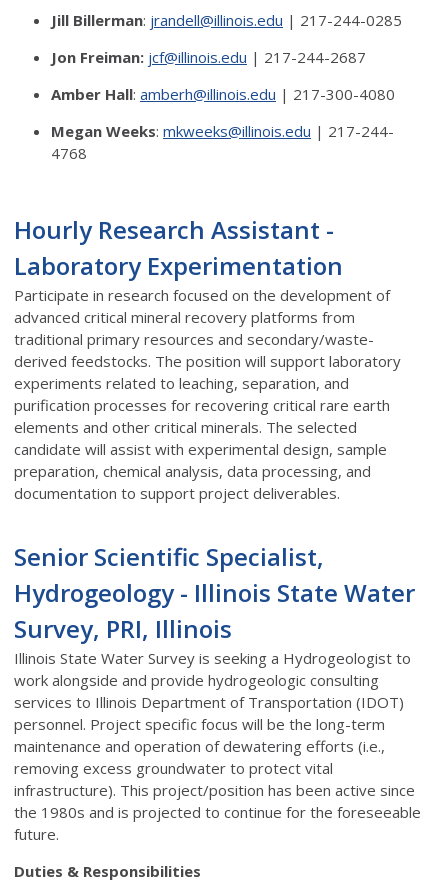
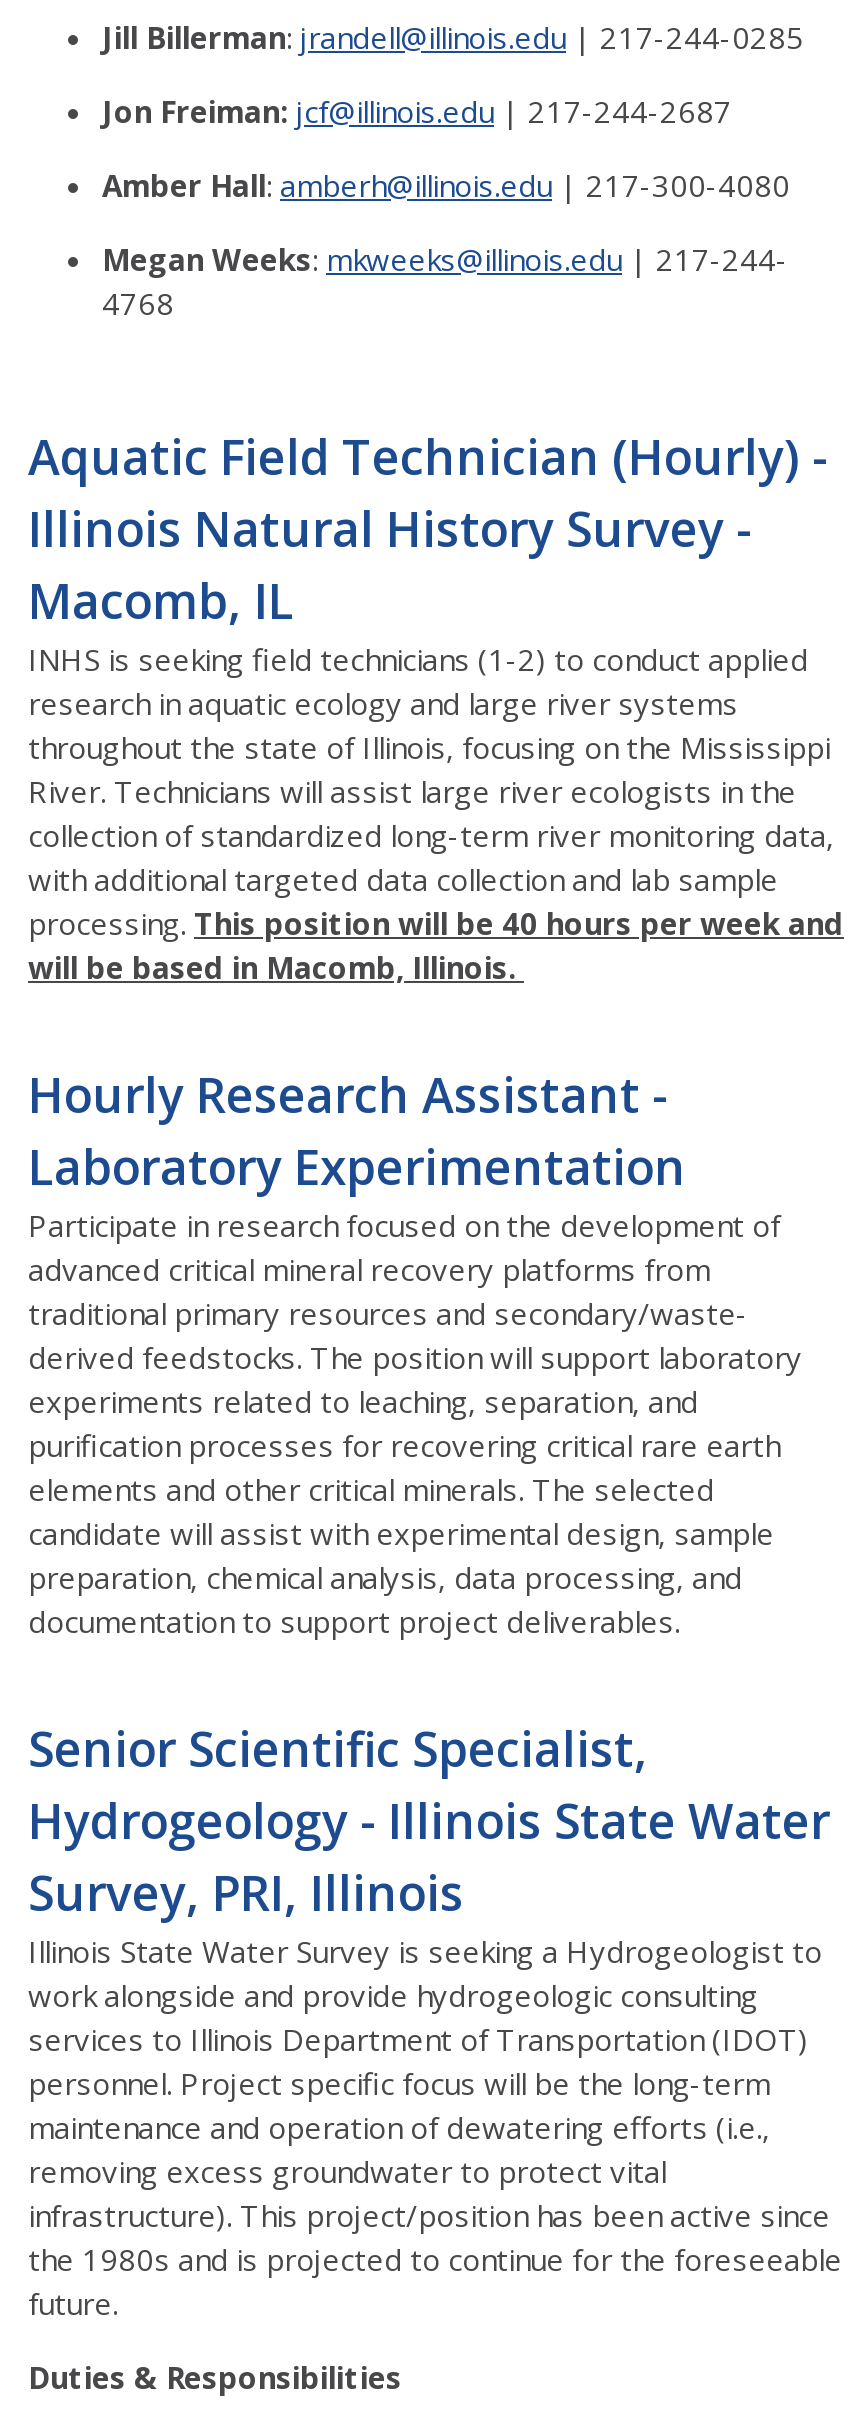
+ Aquatic Field Technician (Hourly) -
+ Illinois Natural History Survey -
+ Macomb, IL
+ INHS is seeking field technicians (1-2) to conduct applied
+ research in aquatic ecology and large river systems
+ throughout the state of Illinois, focusing on the Mississippi
+ River. Technicians will assist large river ecologists in the
+ collection of standardized long-term river monitoring data,
+ with additional targeted data collection and lab sample
+ processing. This position will be 40 hours per week and
+ will be based in Macomb, Illinois.
